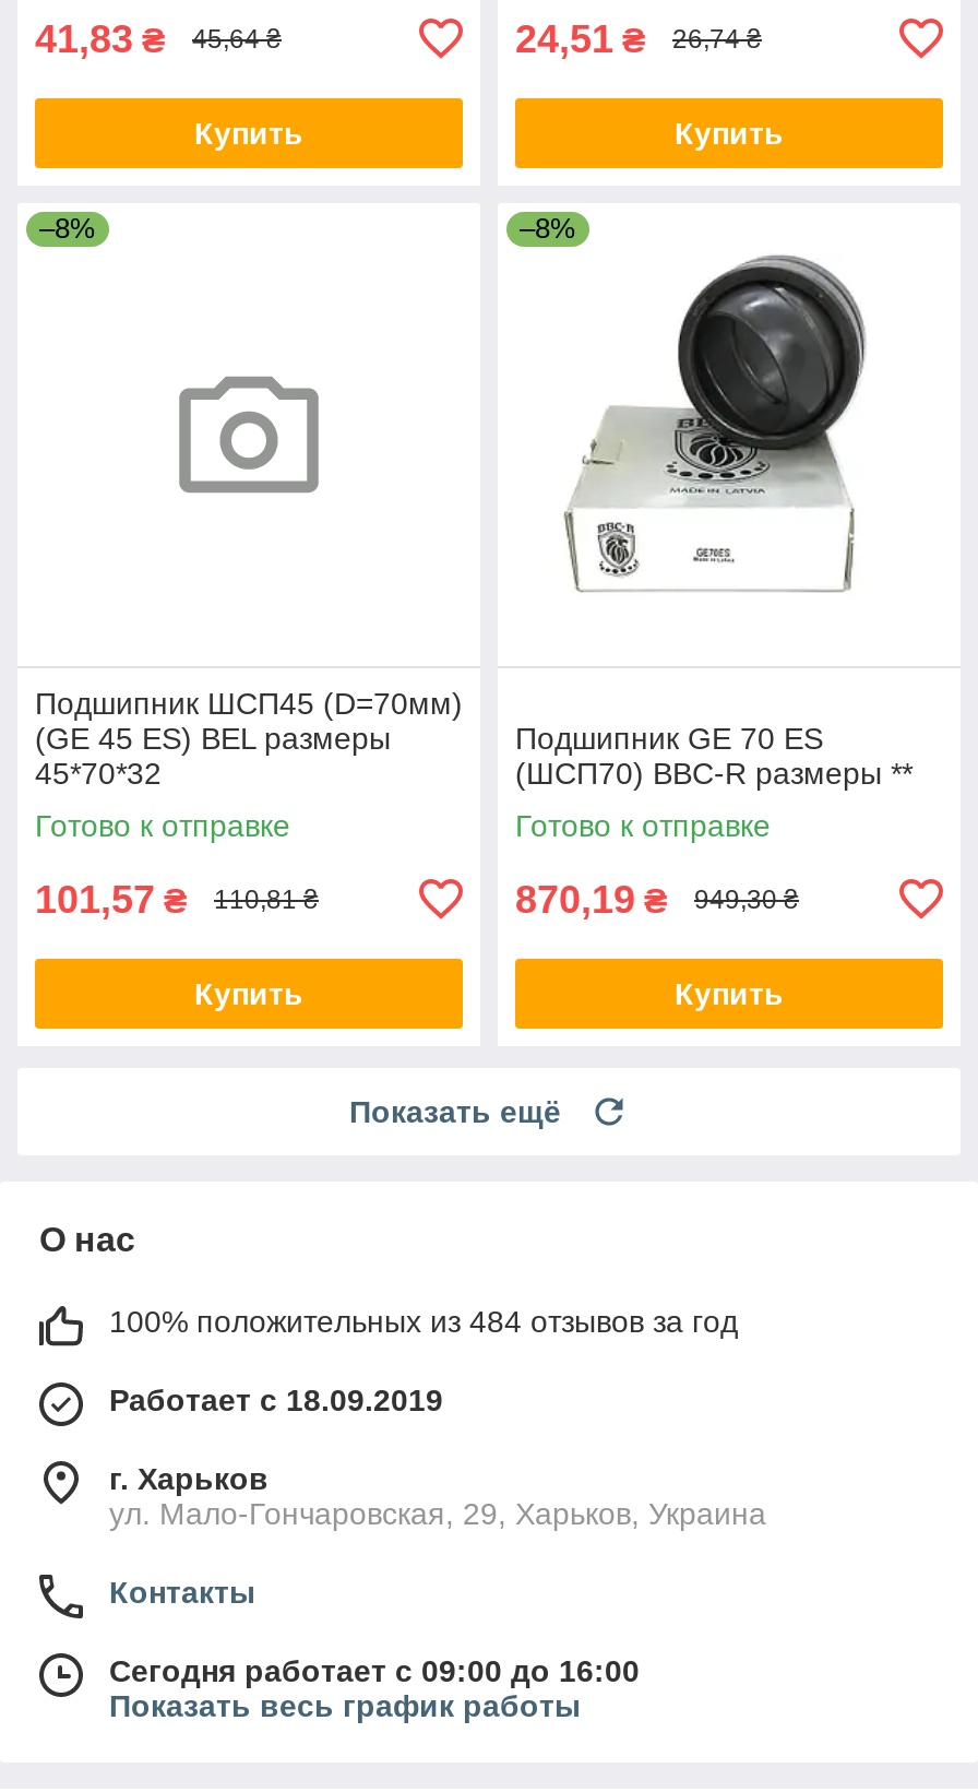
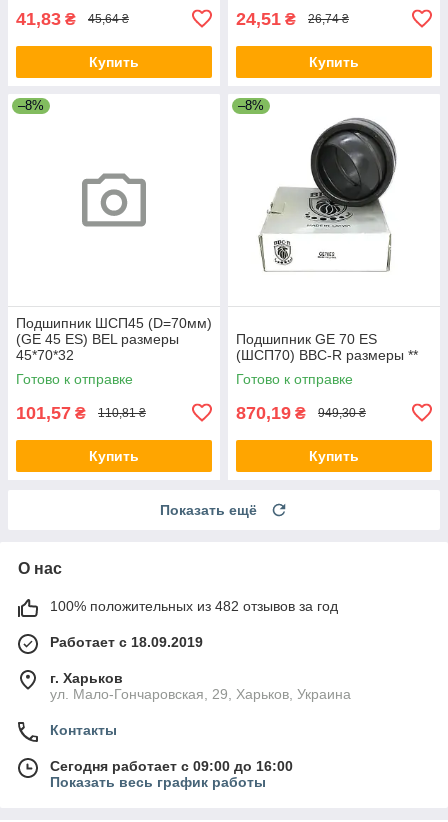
- 100% положительных из 484 отзывов за год
+ 100% положительных из 482 отзывов за год
